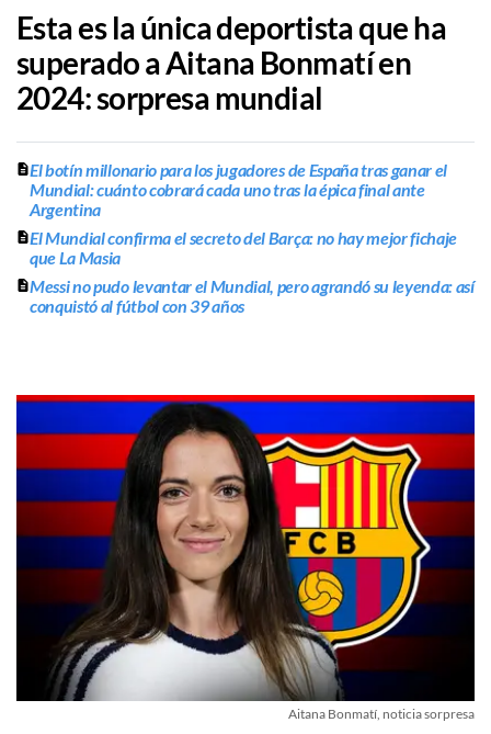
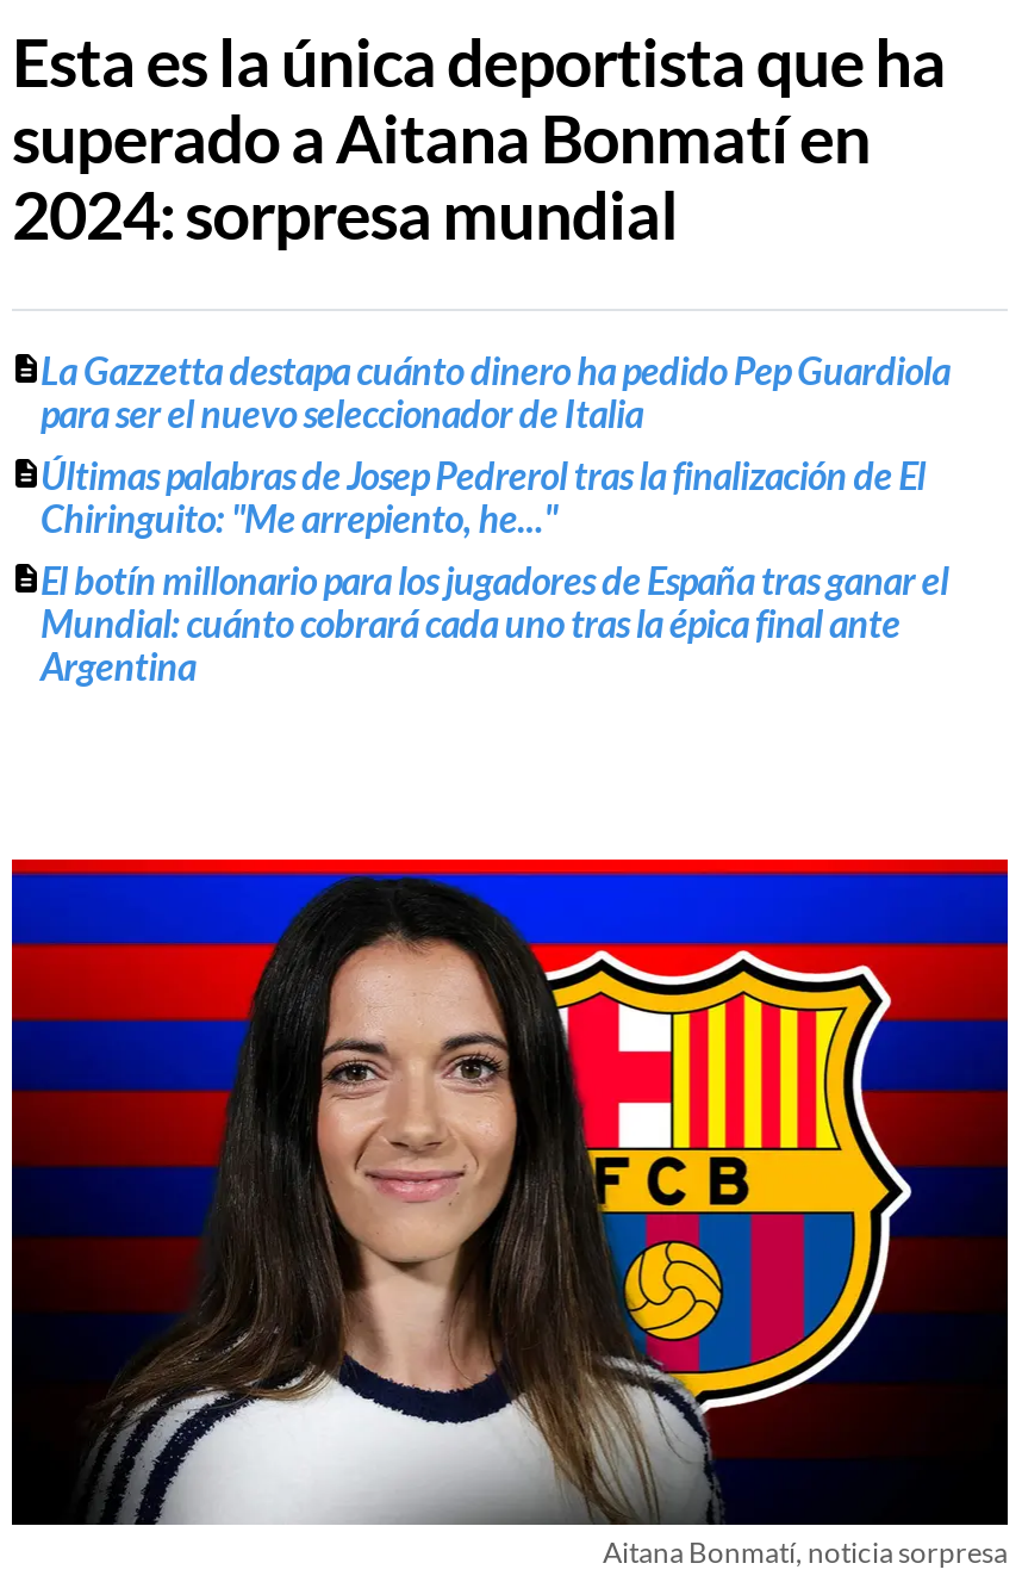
+ La Gazzetta destapa cuánto dinero ha pedido Pep Guardiola
+ para ser el nuevo seleccionador de Italia
+ Últimas palabras de Josep Pedrerol tras la finalización de El
+ Chiringuito: "Me arrepiento, he..."

moved down: El botín millonario para los jugadores de España tras ganar el | Mundial: cuánto cobrará cada uno tras la épica final ante | Argentina

- El Mundial confirma el secreto del Barça: no hay mejor fichaje
- que La Masia
- Messi no pudo levantar el Mundial, pero agrandó su leyenda: así
- conquistó al fútbol con 39 años
